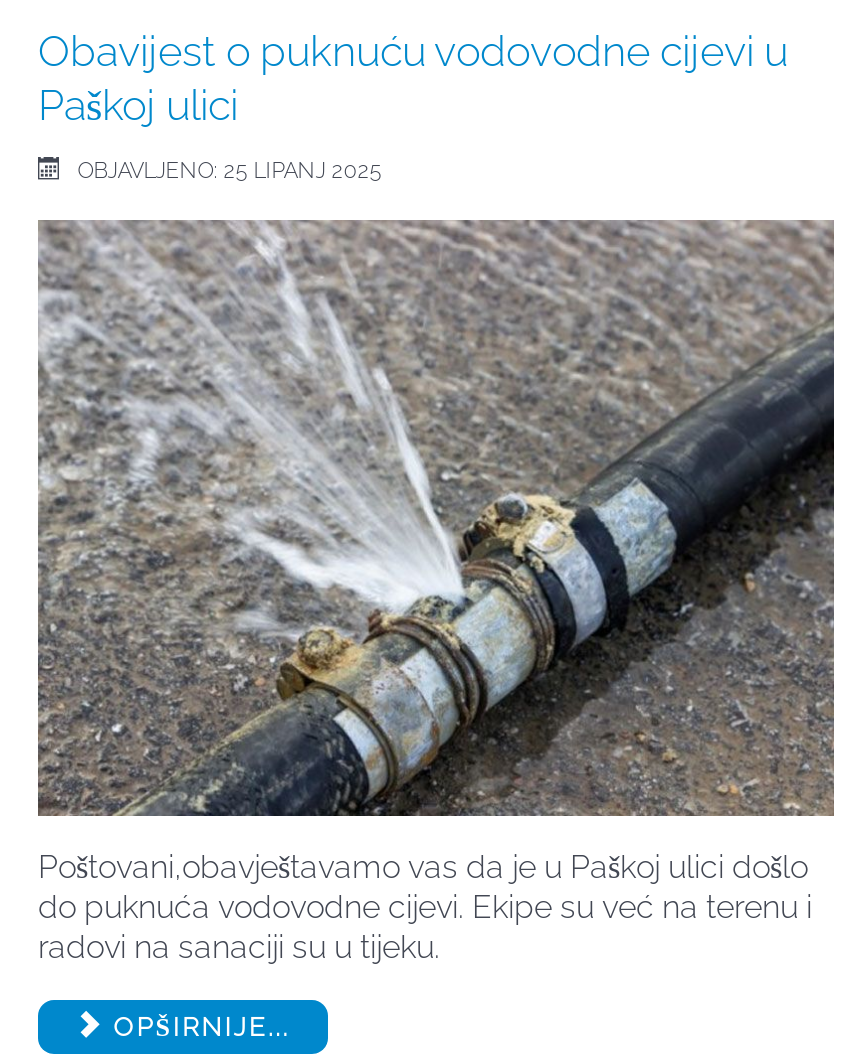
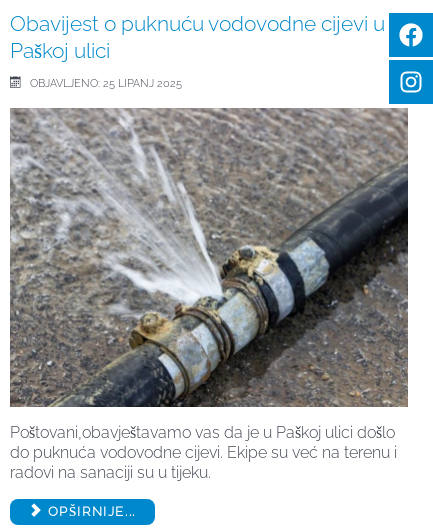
+ [image]
